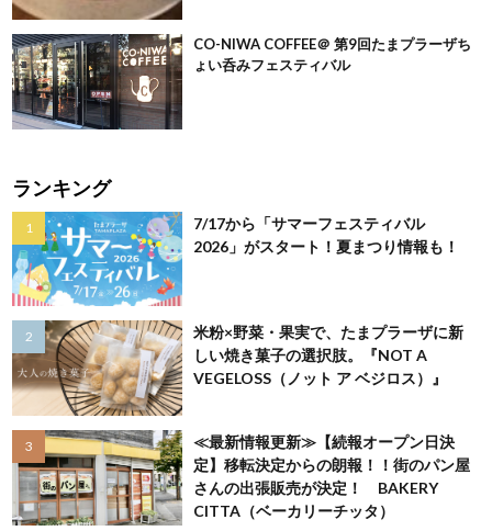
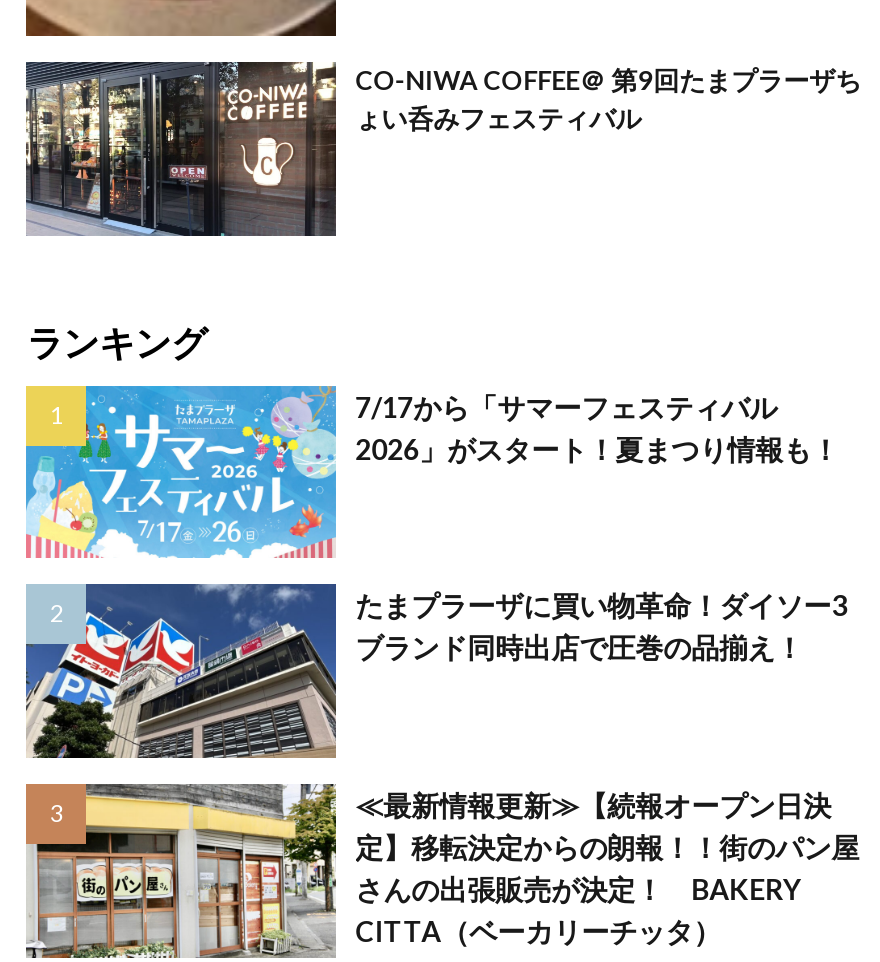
- [image]
- 米粉×野菜・果実で、たまプラーザに新
- しい焼き菓子の選択肢。『NOT A
- VEGELOSS（ノット ア ベジロス）』
+ [image]
+ たまプラーザに買い物革命！ダイソー3
+ ブランド同時出店で圧巻の品揃え！
